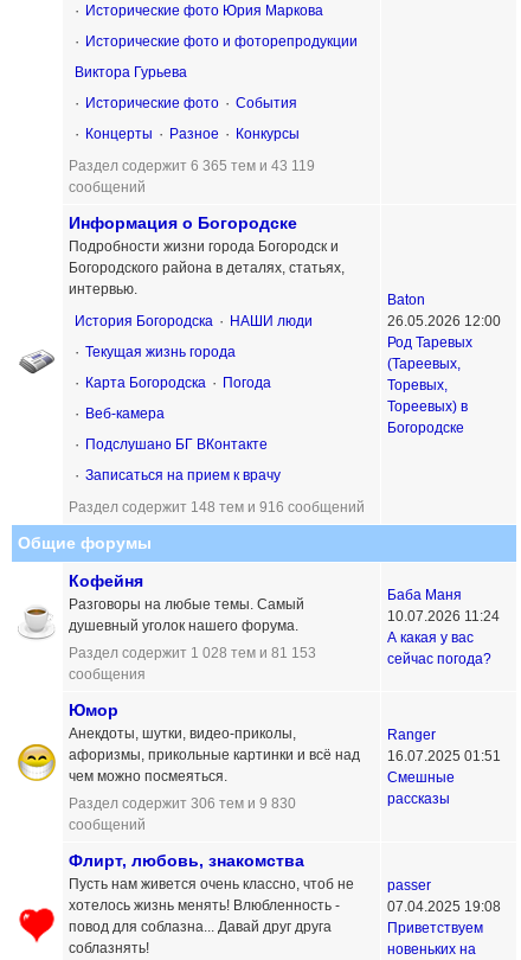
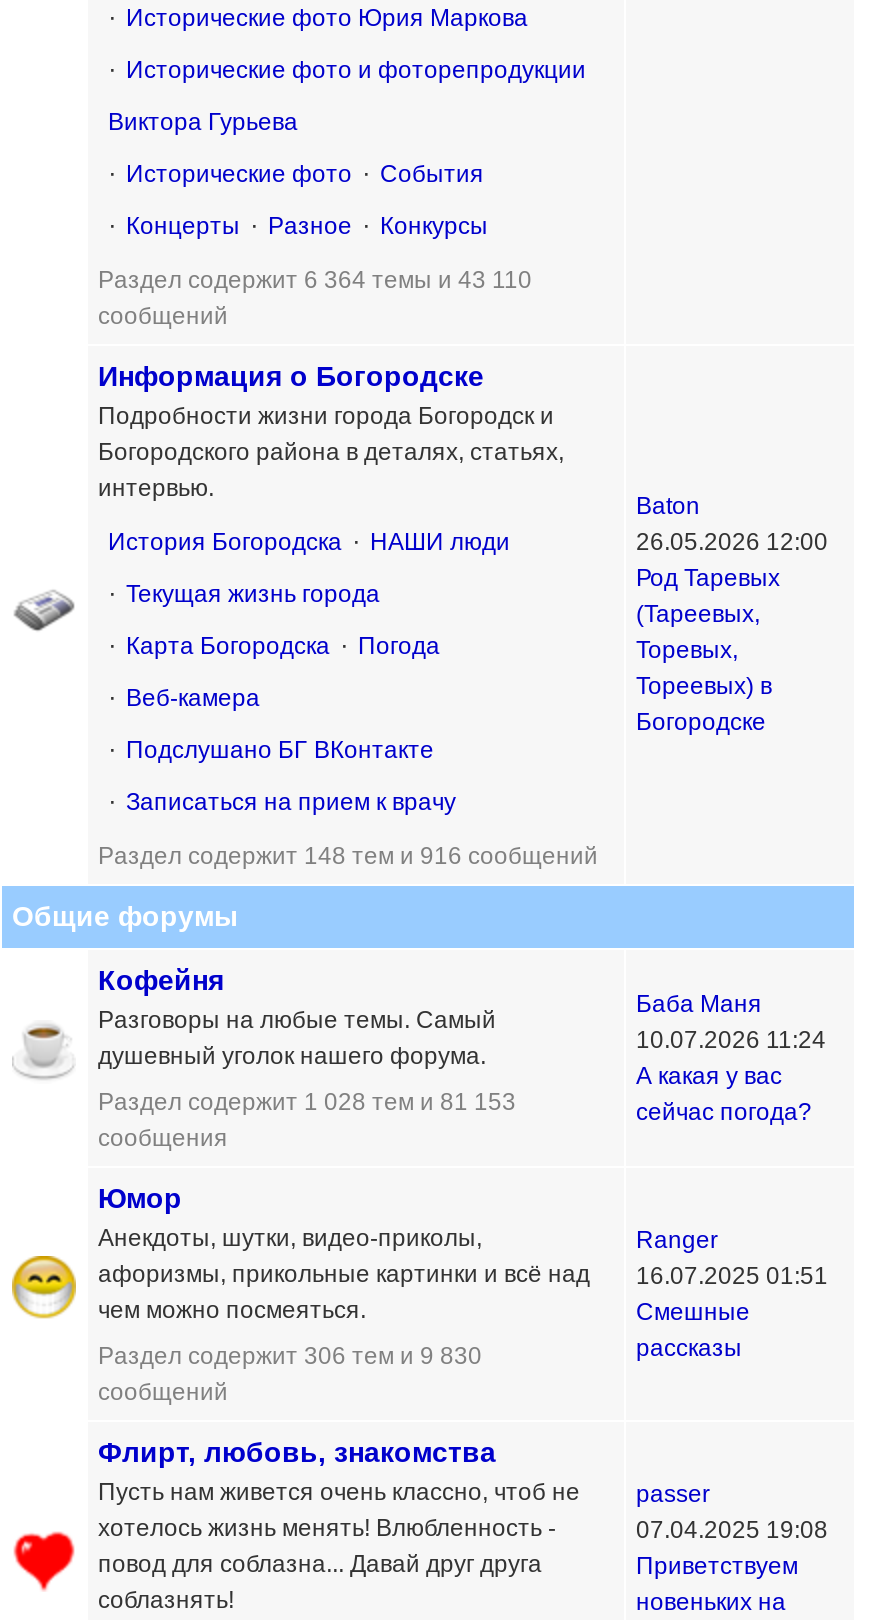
- Раздел содержит 6 365 тем и 43 119
+ Раздел содержит 6 364 темы и 43 110
